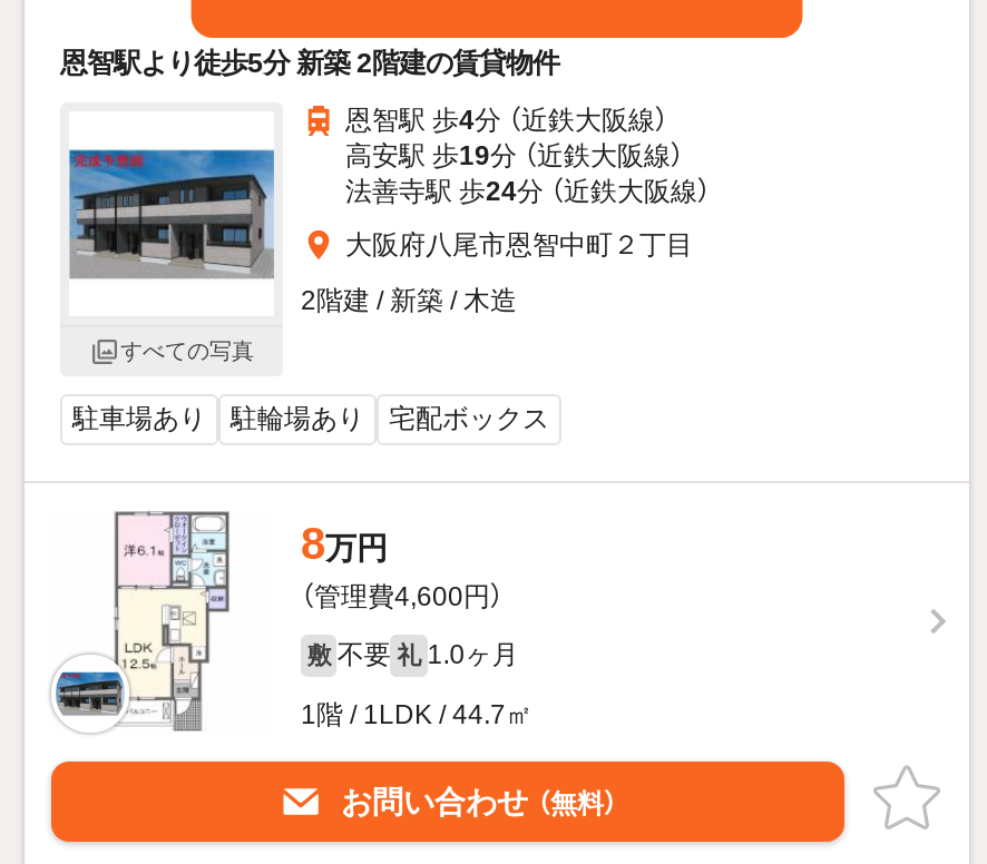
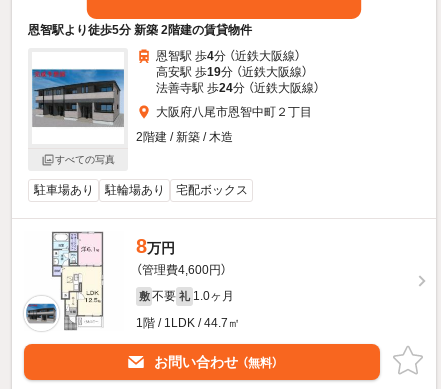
- [image]
+ [image]
